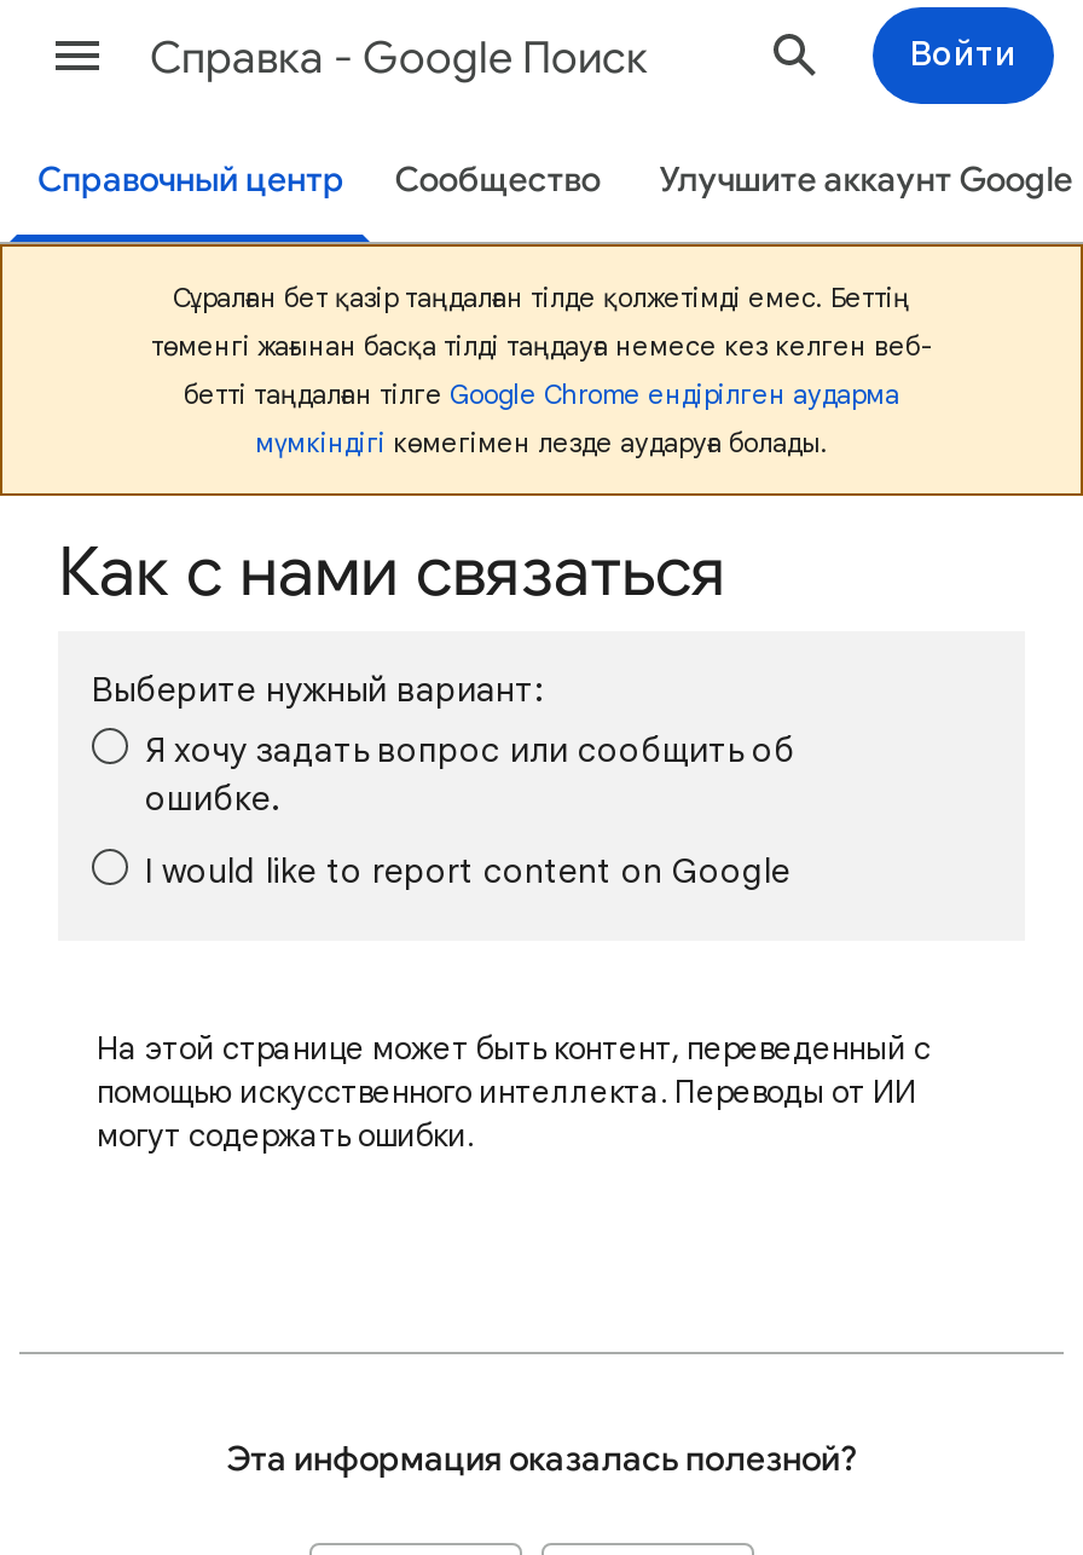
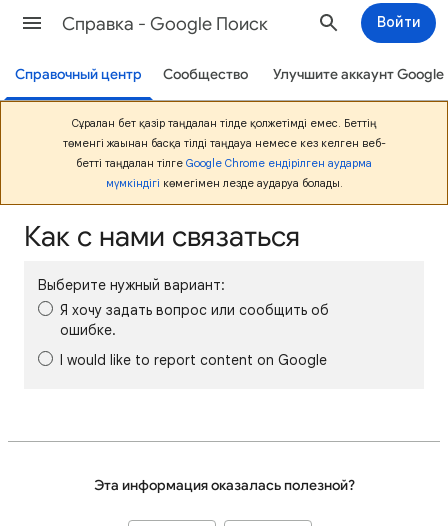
- На этой странице может быть контент, переведенный с
- помощью искусственного интеллекта. Переводы от ИИ
- могут содержать ошибки.
